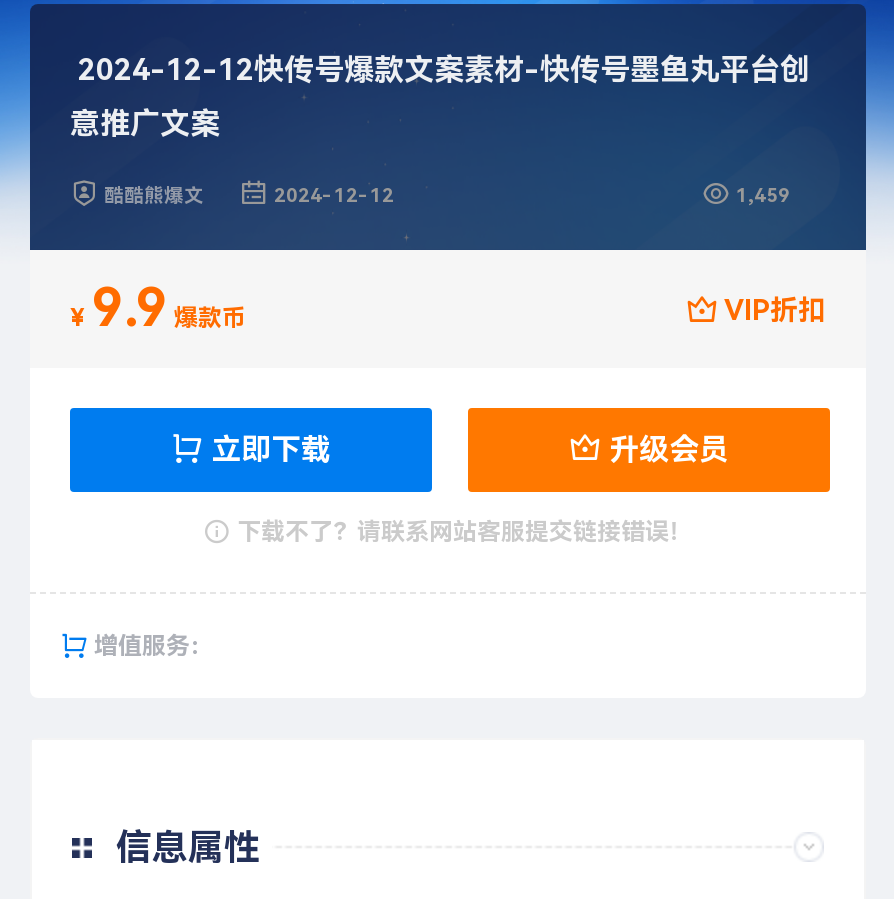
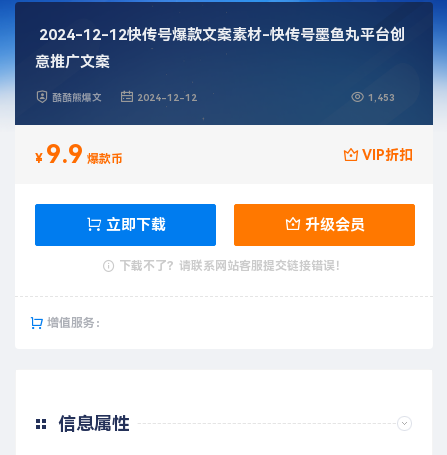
- 1,459
+ 1,453
